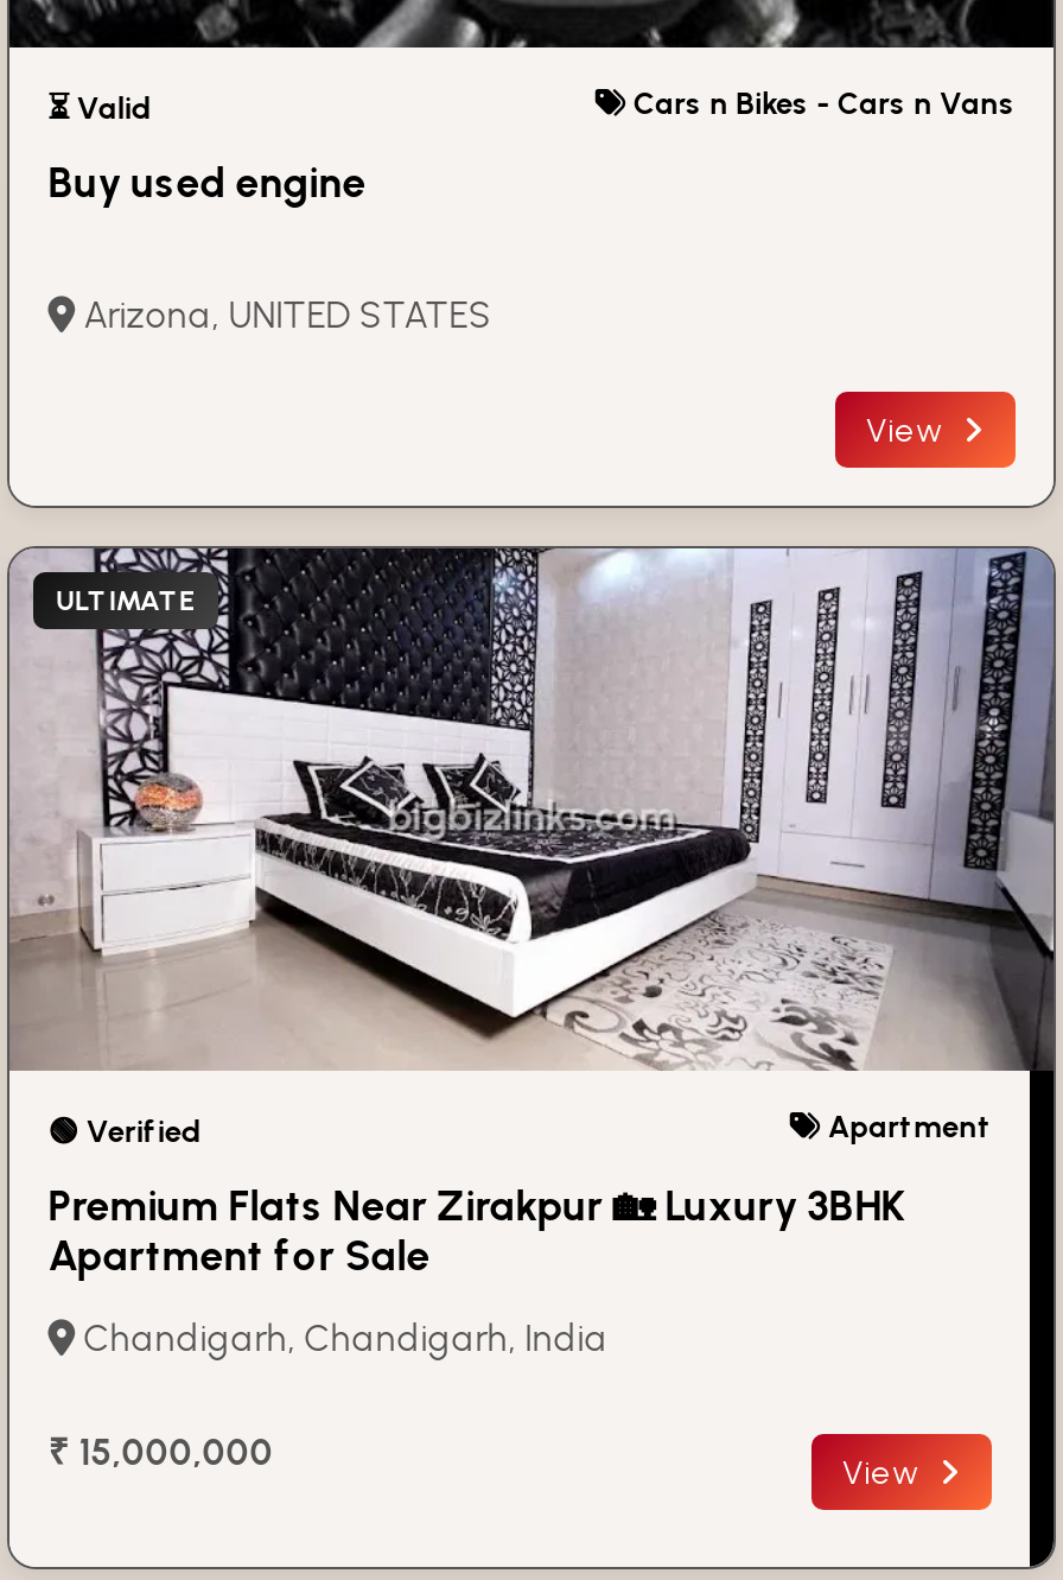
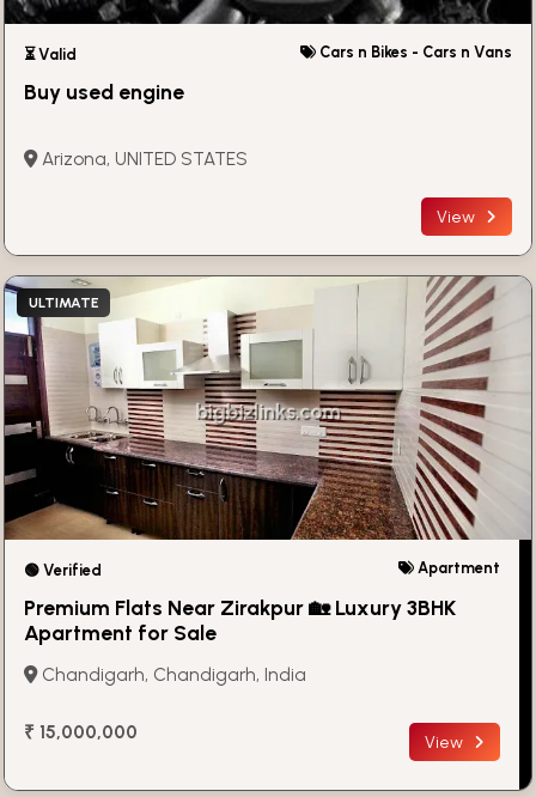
- [image]
+ [image]
